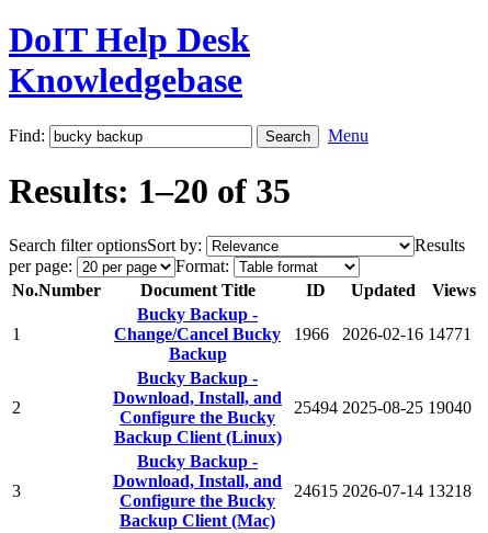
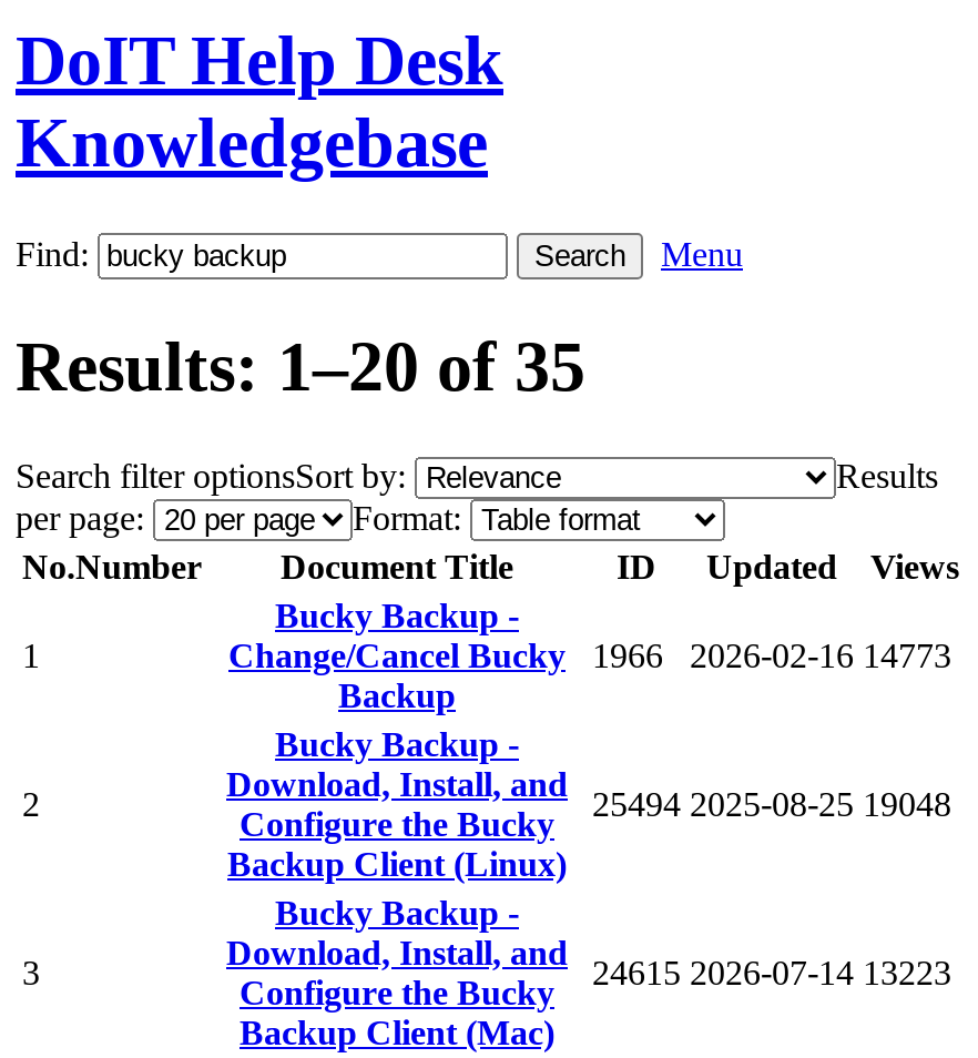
- Change/Cancel Bucky 1966 2026-02-16 14771
+ Change/Cancel Bucky 1966 2026-02-16 14773

- 25494 2025-08-25 19040
+ 25494 2025-08-25 19048

- 24615 2026-07-14 13218
+ 24615 2026-07-14 13223
